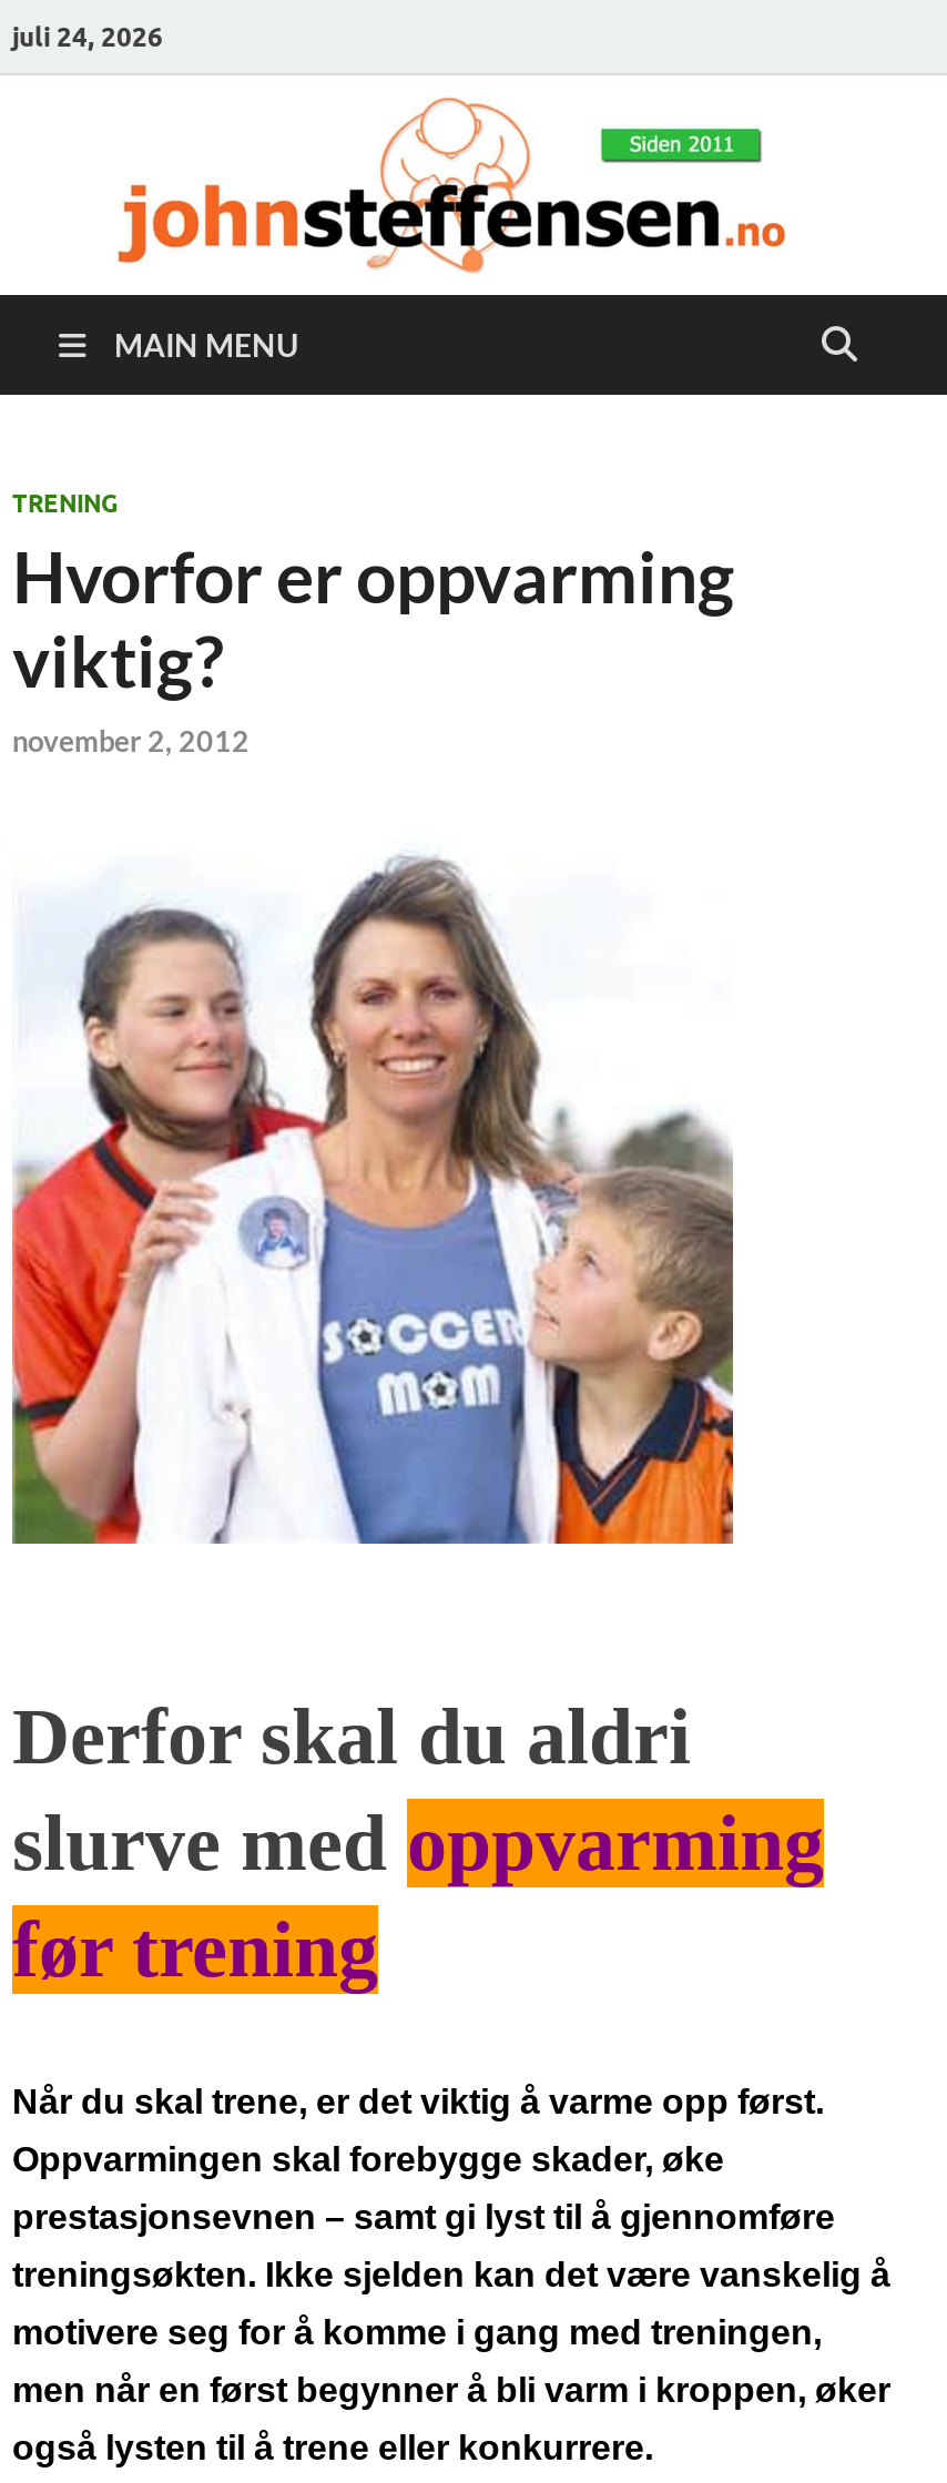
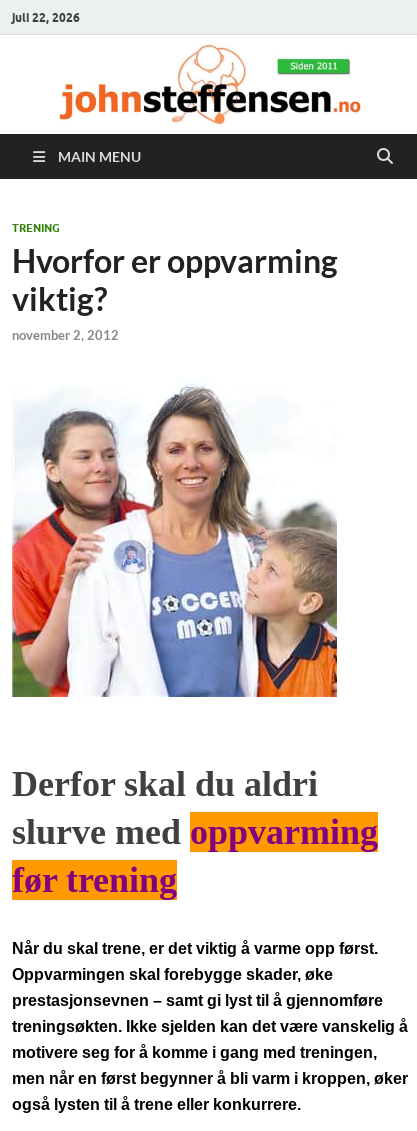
- juli 24, 2026
+ juli 22, 2026
